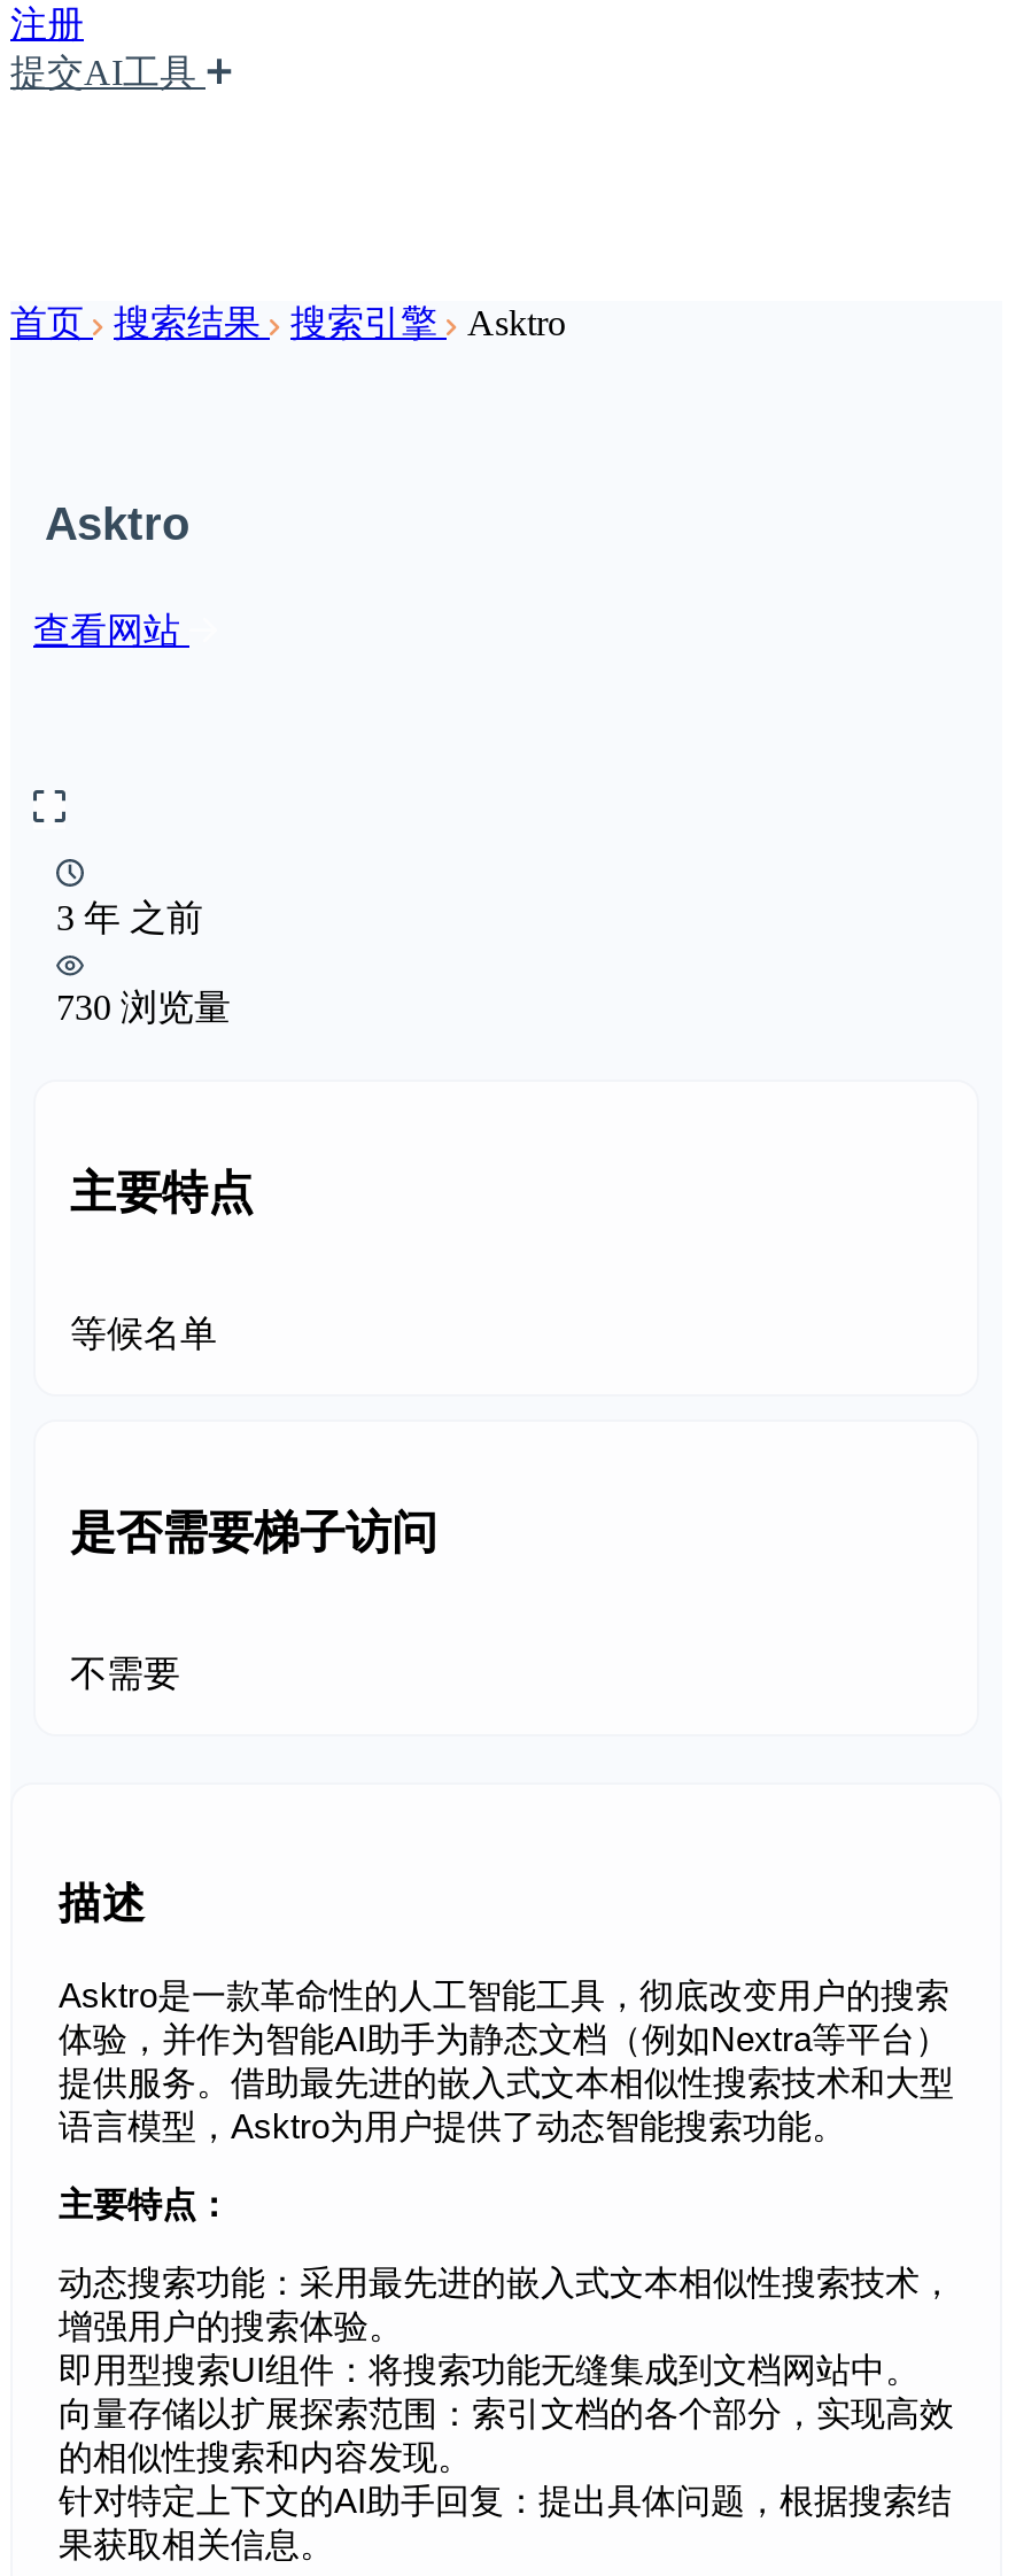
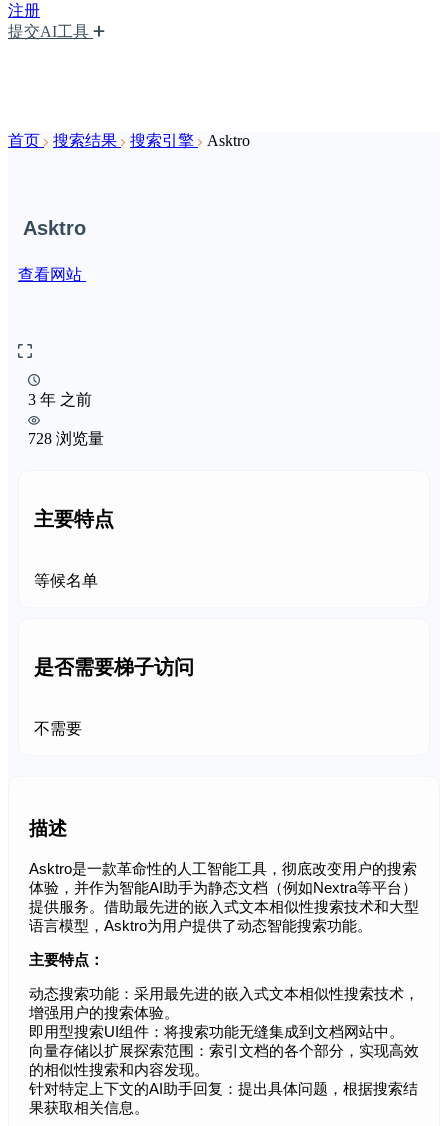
- 730 浏览量
+ 728 浏览量
